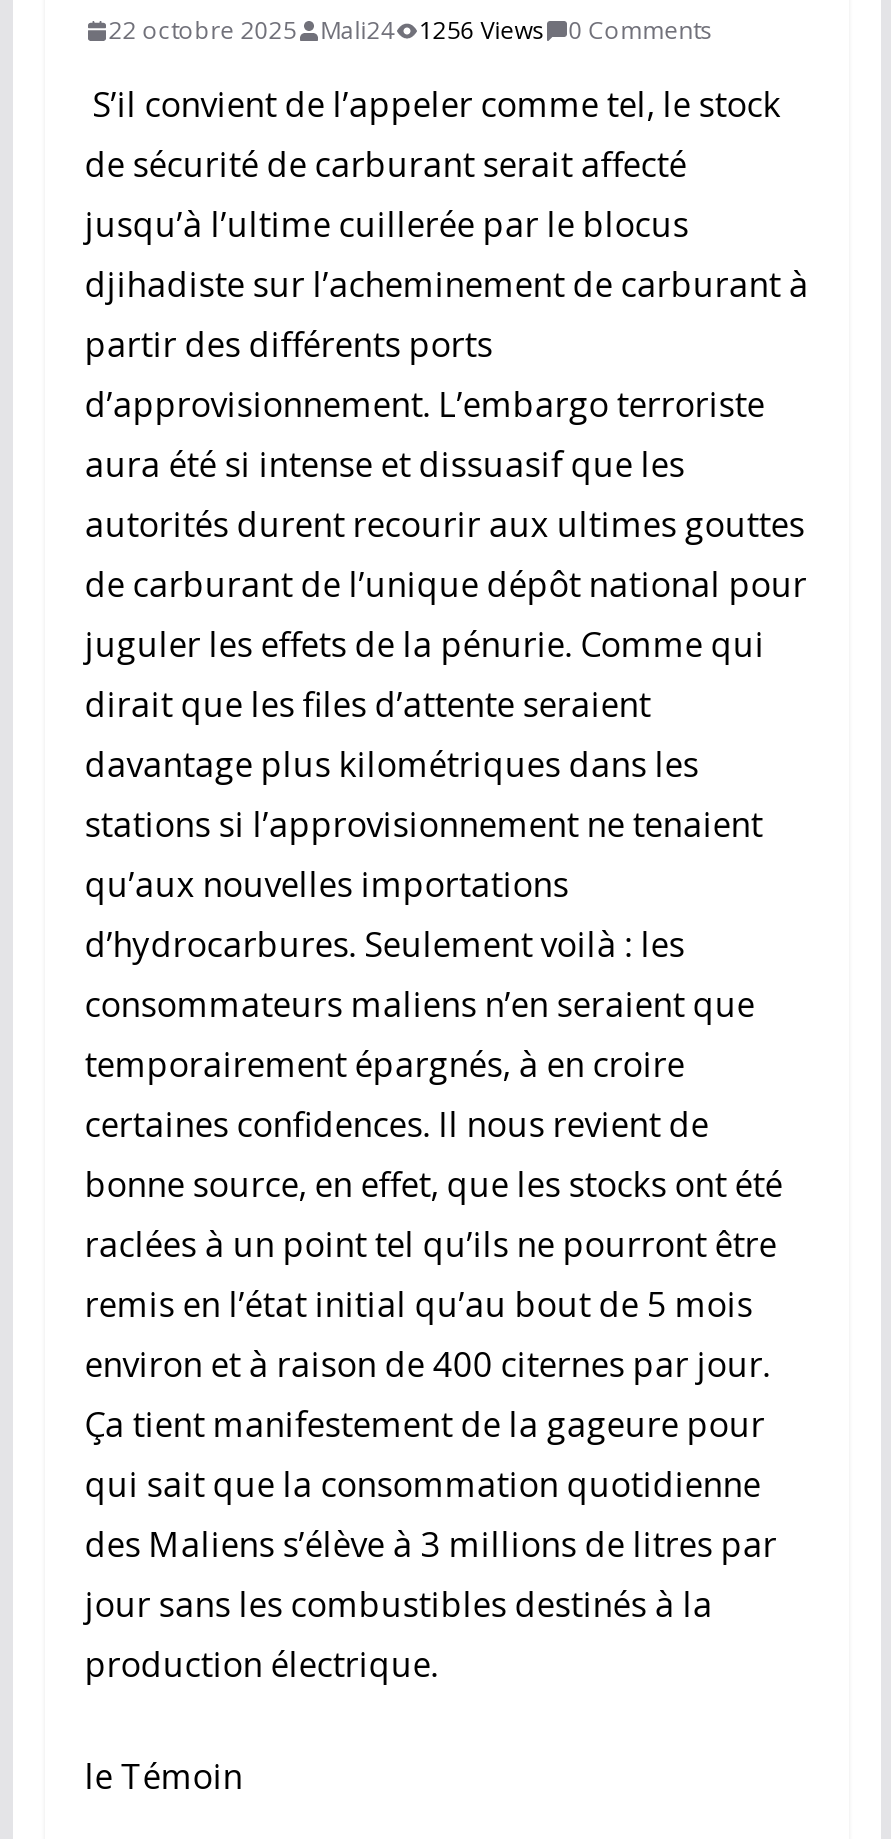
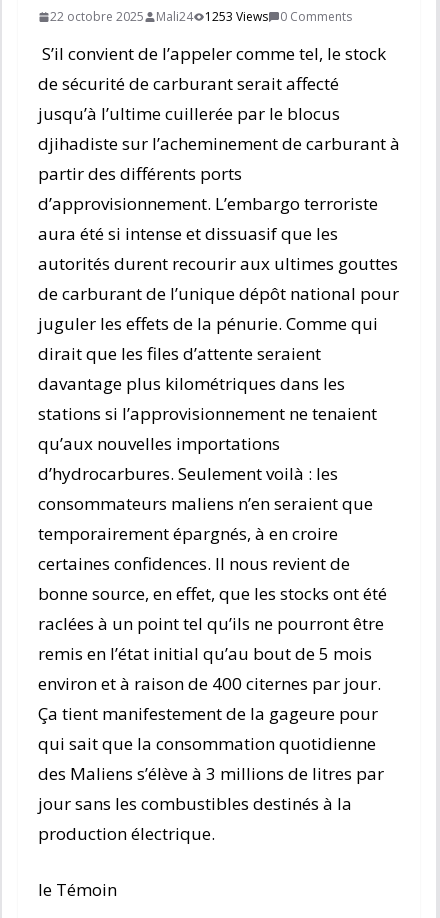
- 22 octobre 2025 Mali24 1256 Views 0 Comments
+ 22 octobre 2025 Mali24 1253 Views 0 Comments
